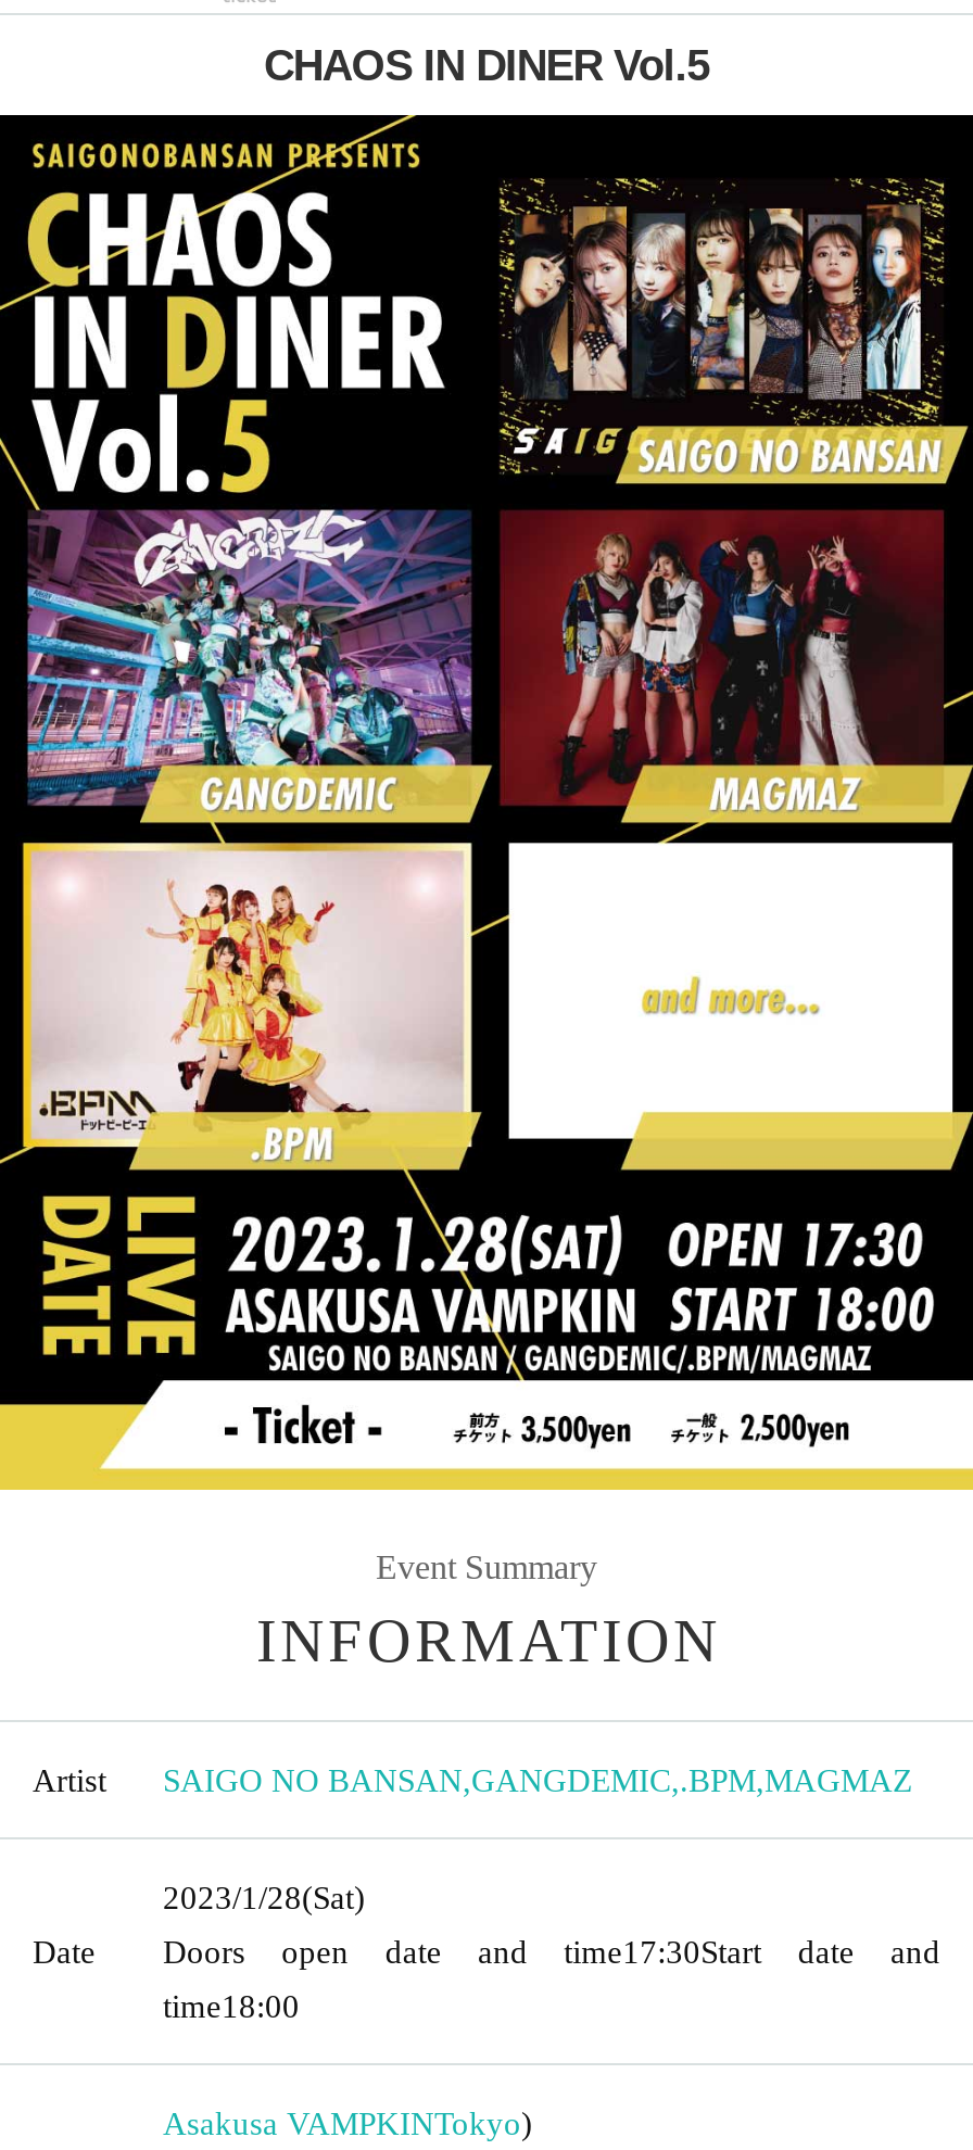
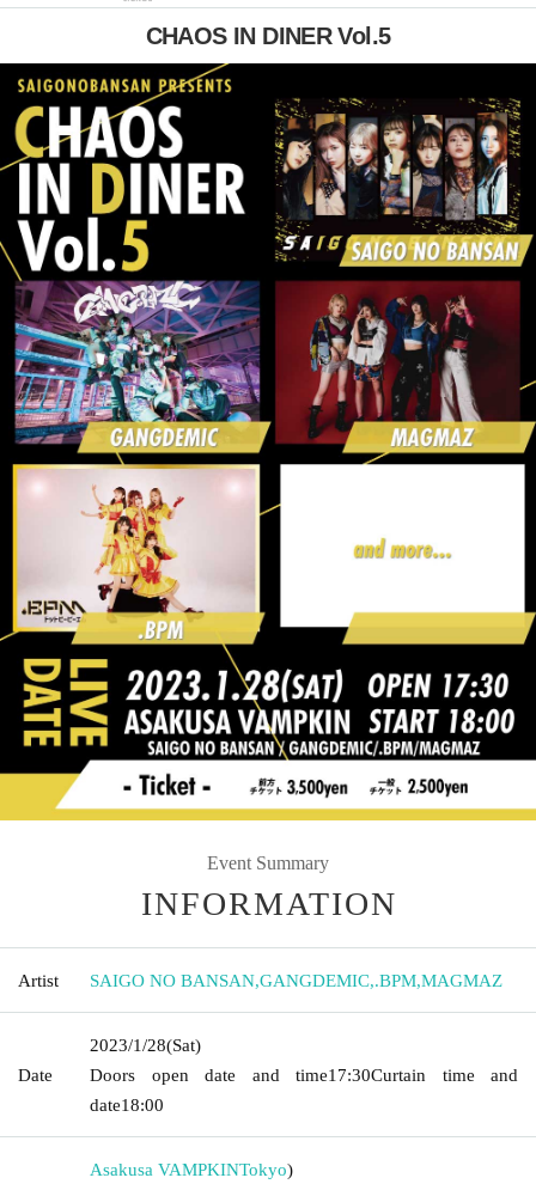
- Doors open date and time17:30Start date and
+ Doors open date and time17:30Curtain time and

- time18:00
+ date18:00
